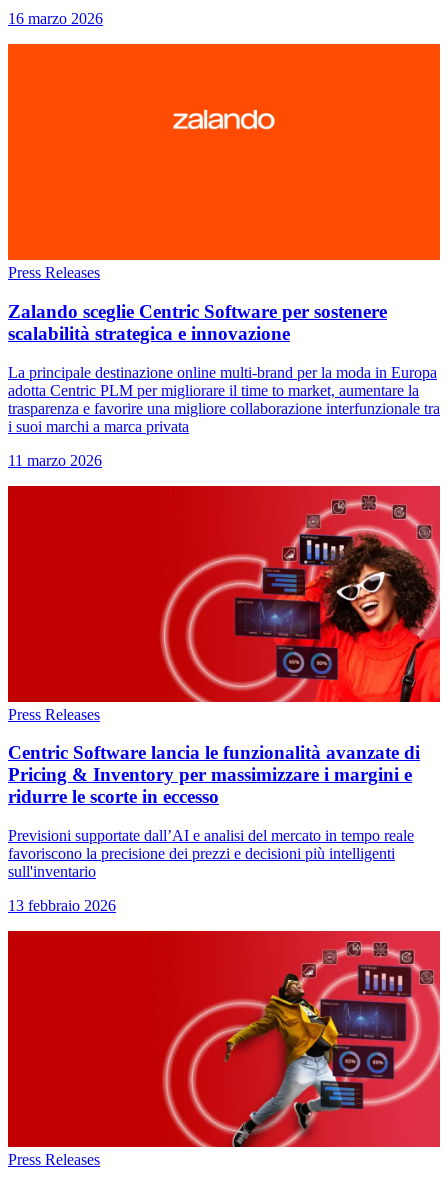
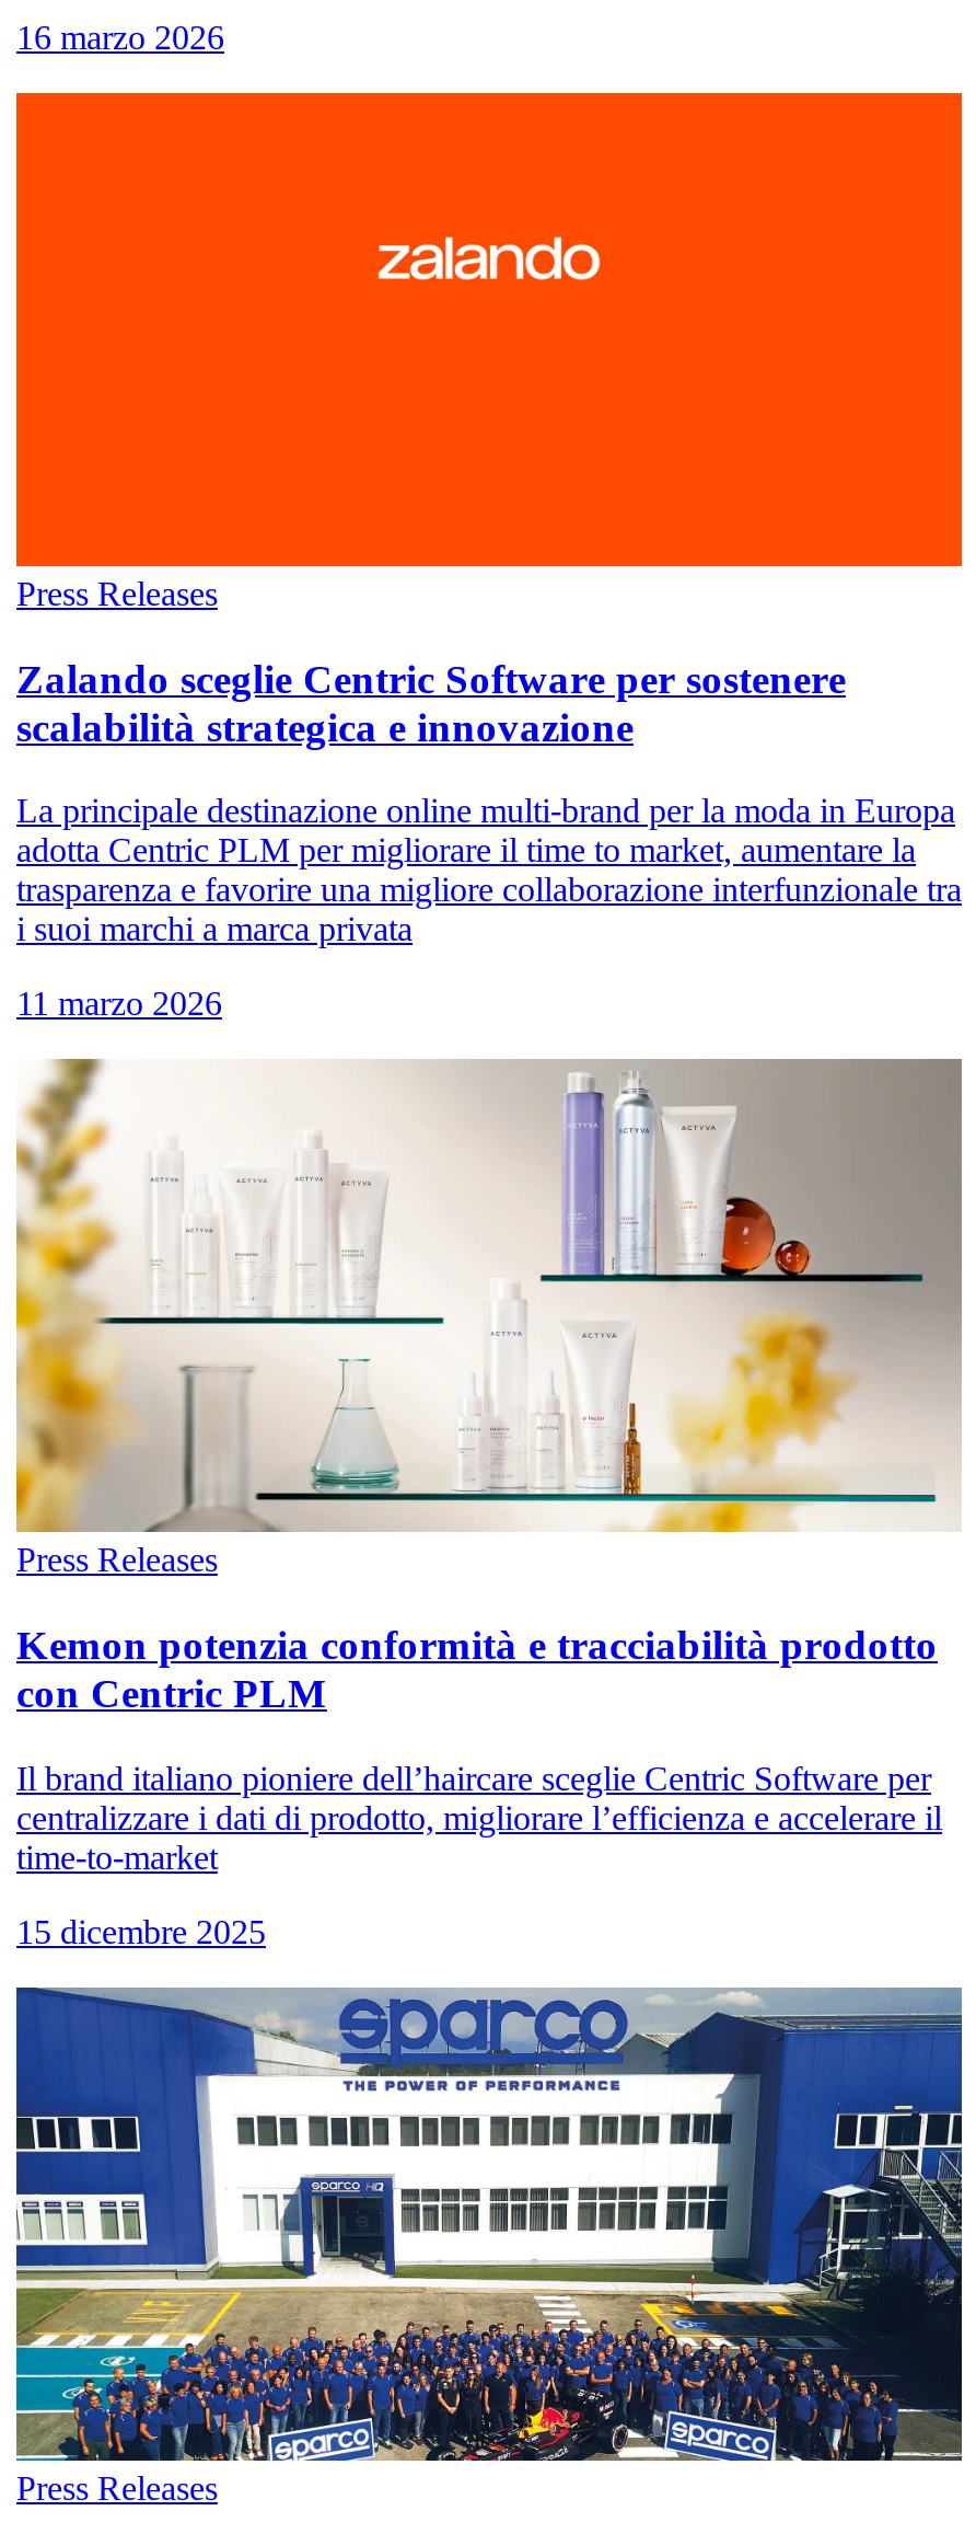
- [image]
+ [image]

- Centric Software lancia le funzionalità avanzate di
- Pricing & Inventory per massimizzare i margini e
- ridurre le scorte in eccesso
+ Kemon potenzia conformità e tracciabilità prodotto
+ con Centric PLM

- Previsioni supportate dall’AI e analisi del mercato in tempo reale
- favoriscono la precisione dei prezzi e decisioni più intelligenti
- sull'inventario
+ Il brand italiano pioniere dell’haircare sceglie Centric Software per
+ centralizzare i dati di prodotto, migliorare l’efficienza e accelerare il
+ time-to-market

- 13 febbraio 2026
+ 15 dicembre 2025

- [image]
+ [image]
